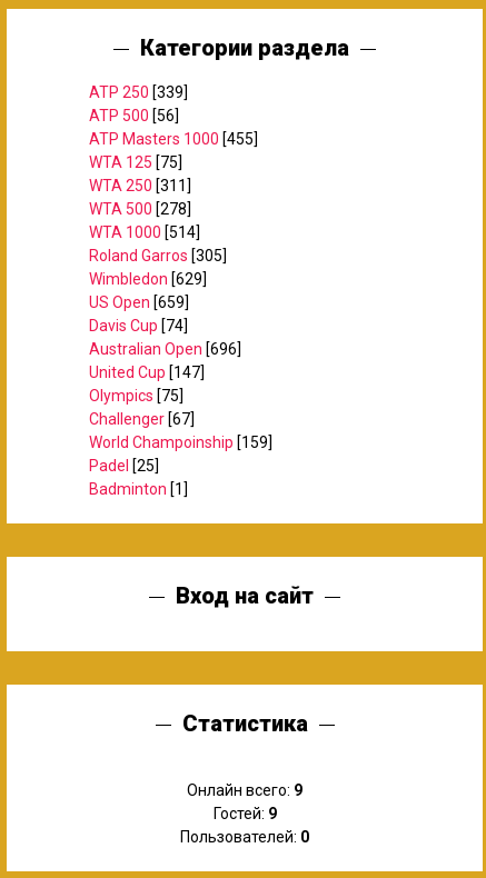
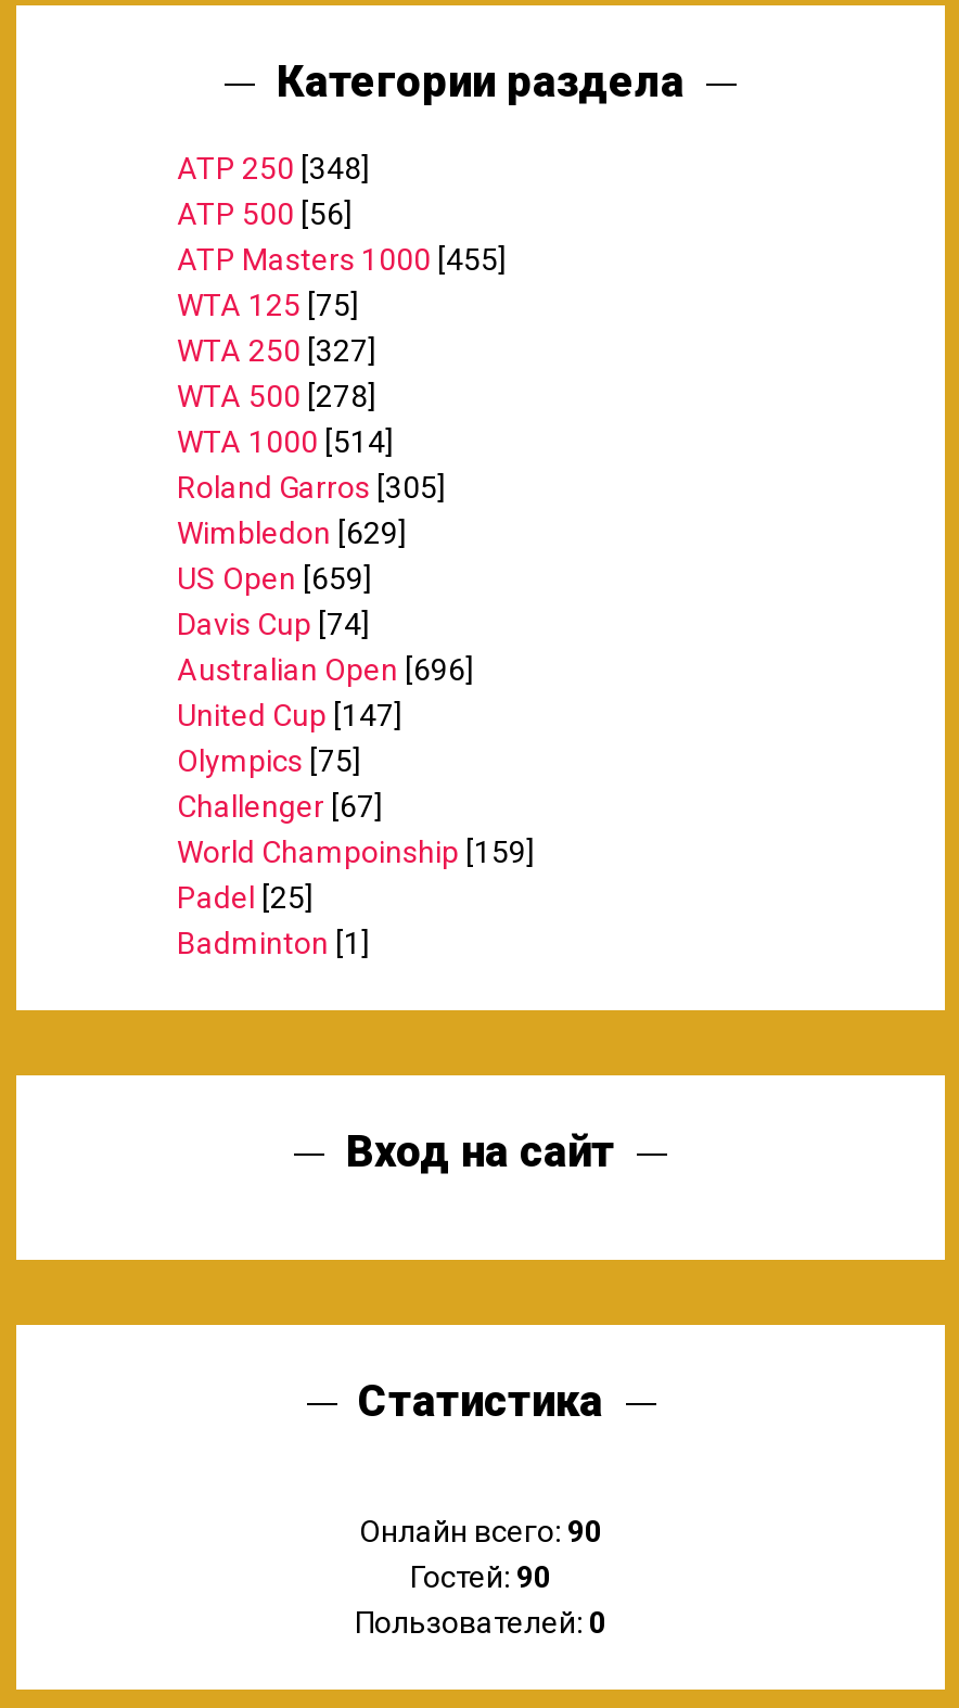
- ATP 250 [339]
+ ATP 250 [348]

- WTA 250 [311]
+ WTA 250 [327]

- Онлайн всего: 9
+ Онлайн всего: 90

- Гостей: 9
+ Гостей: 90
